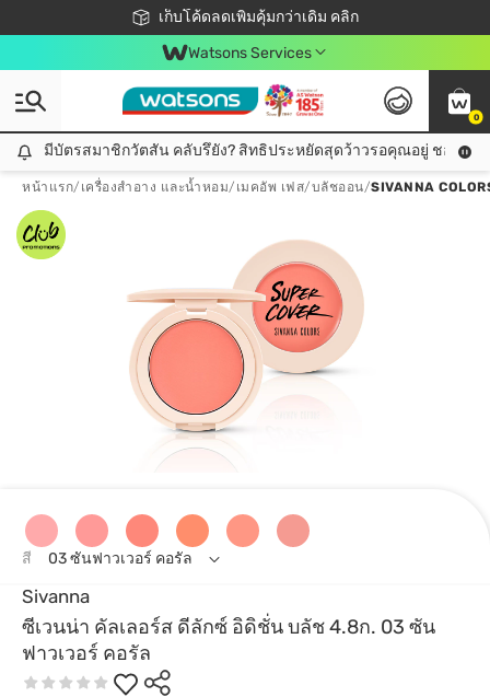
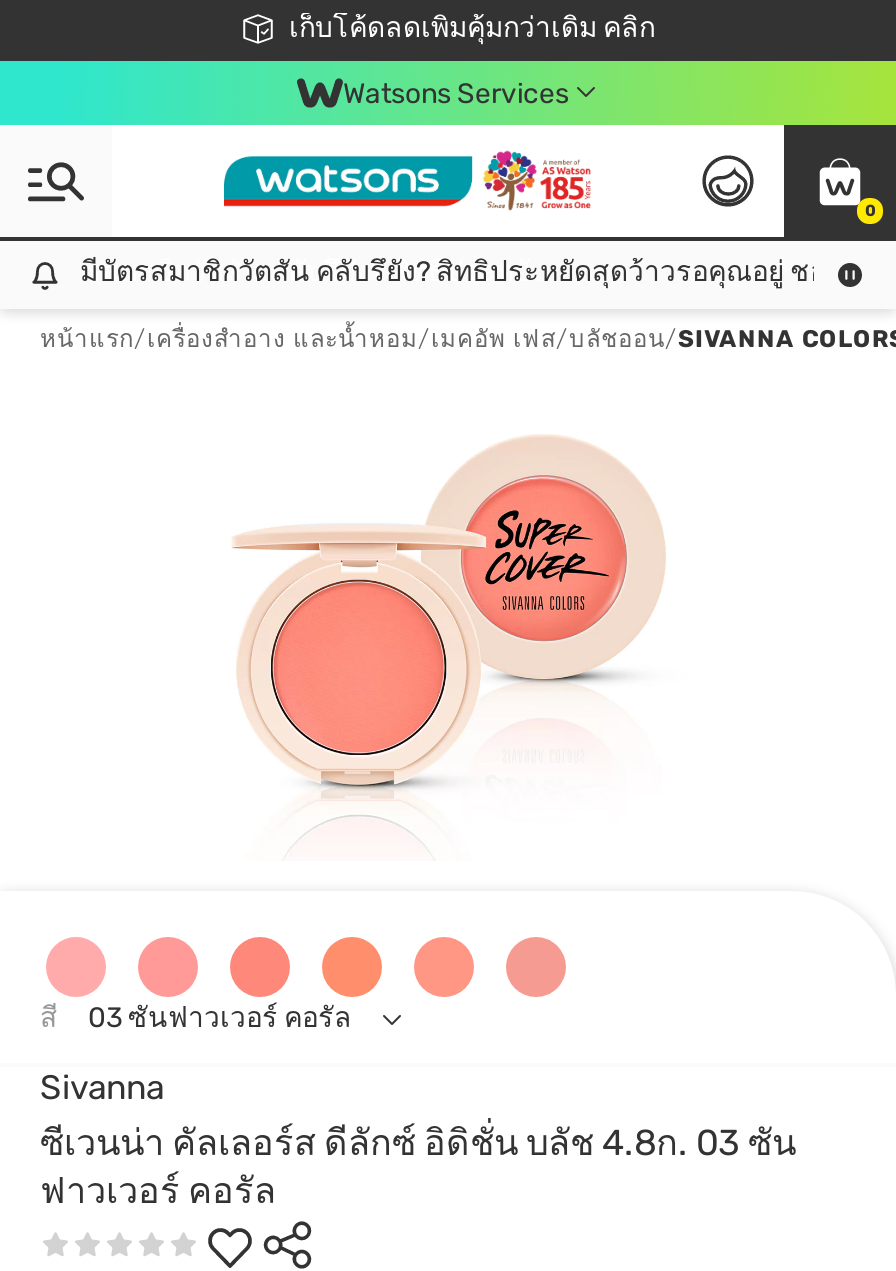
- [image]
